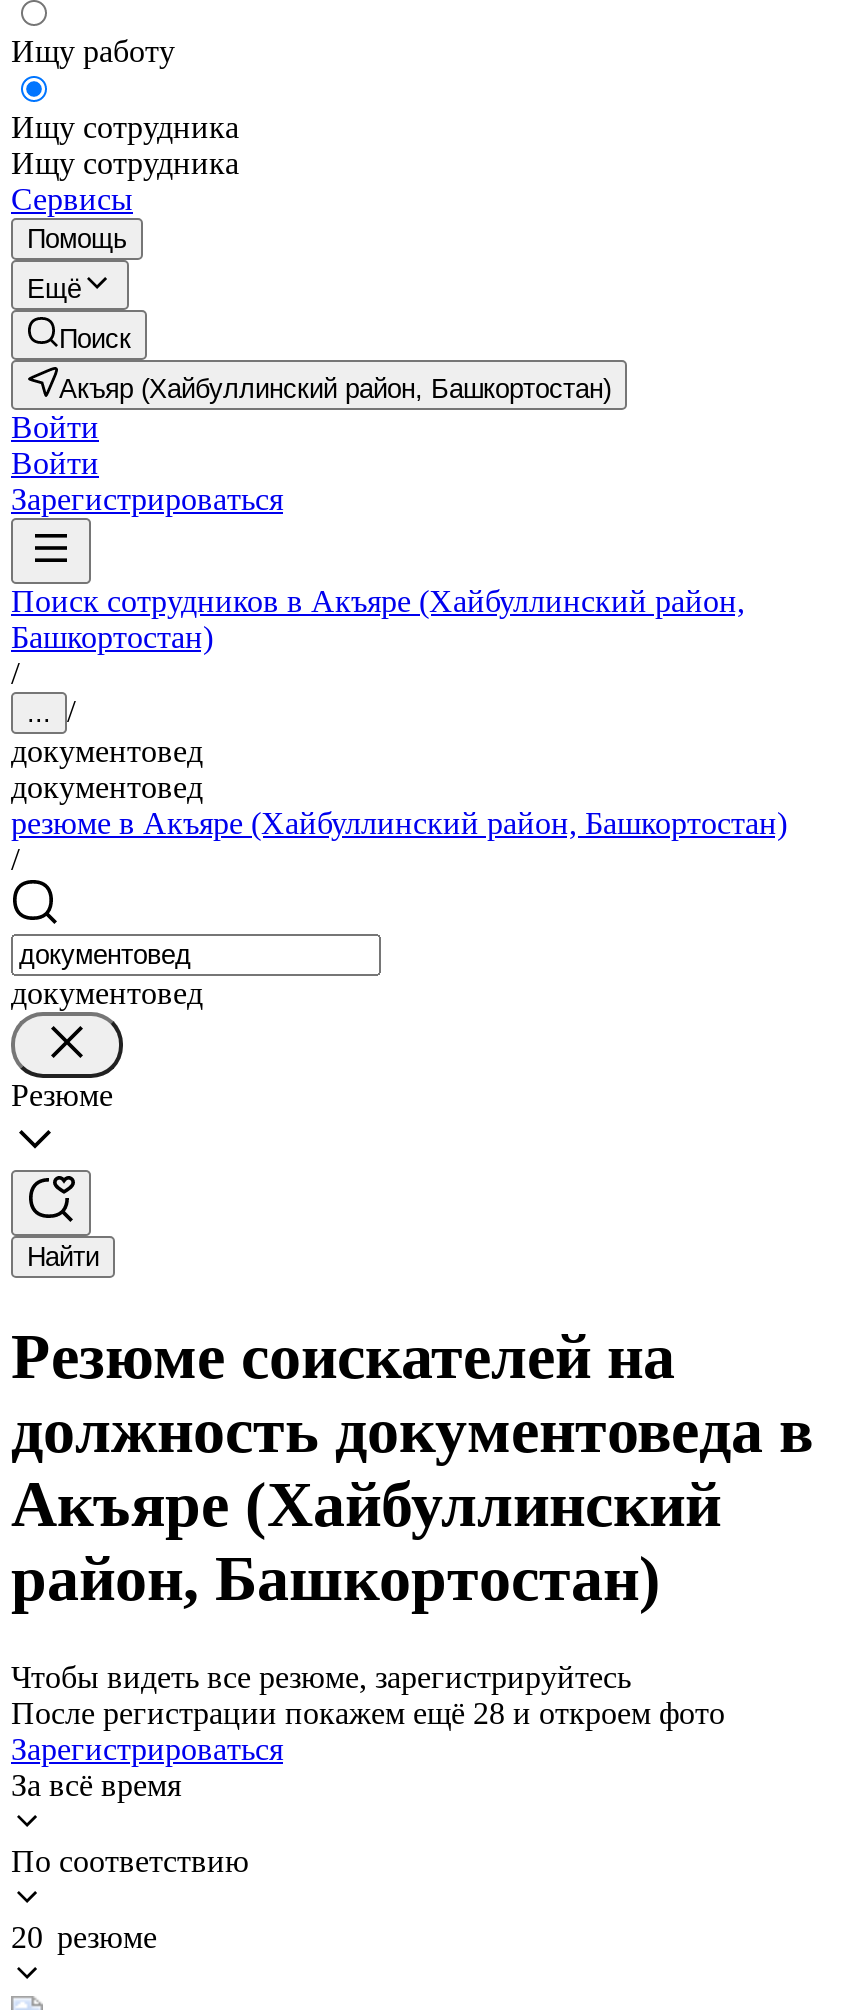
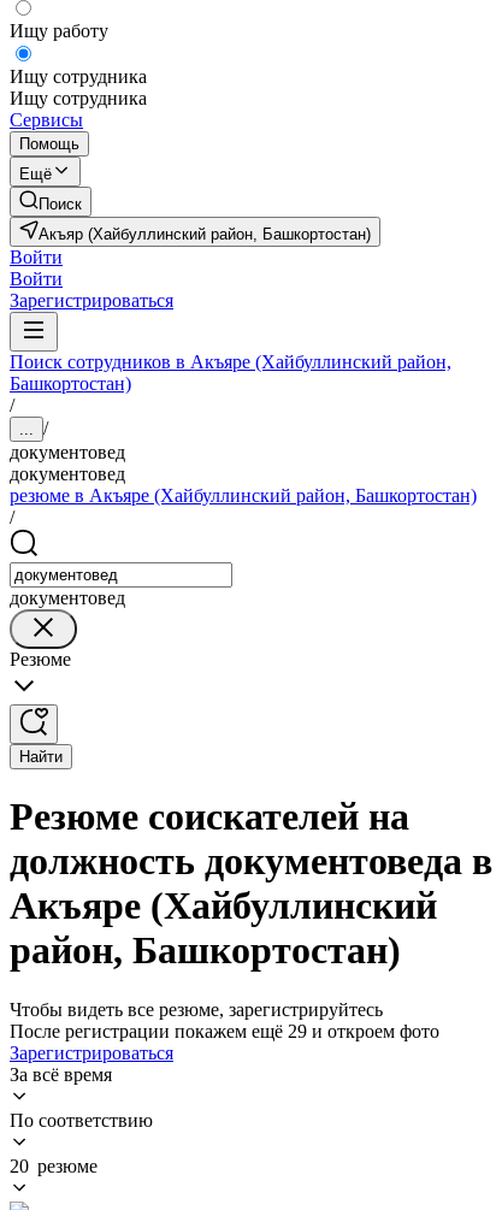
- После регистрации покажем ещё 28 и откроем фото
+ После регистрации покажем ещё 29 и откроем фото
